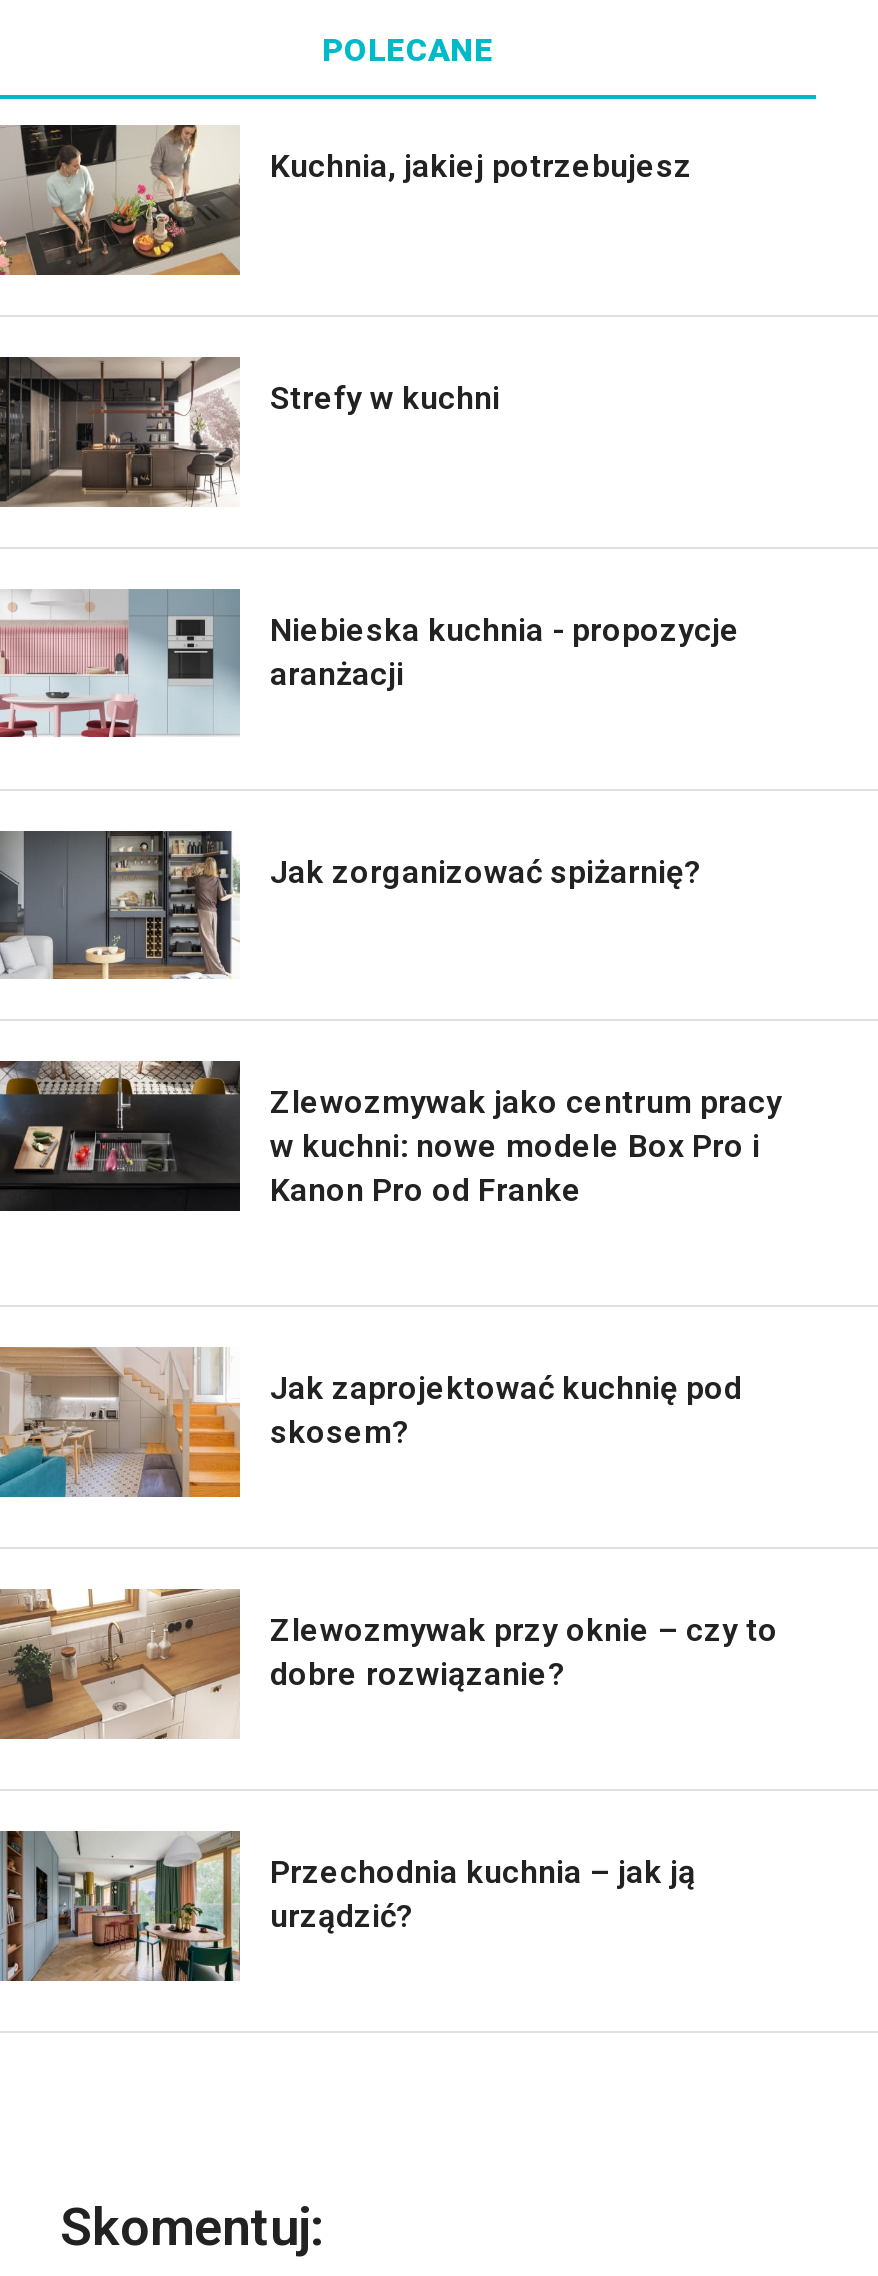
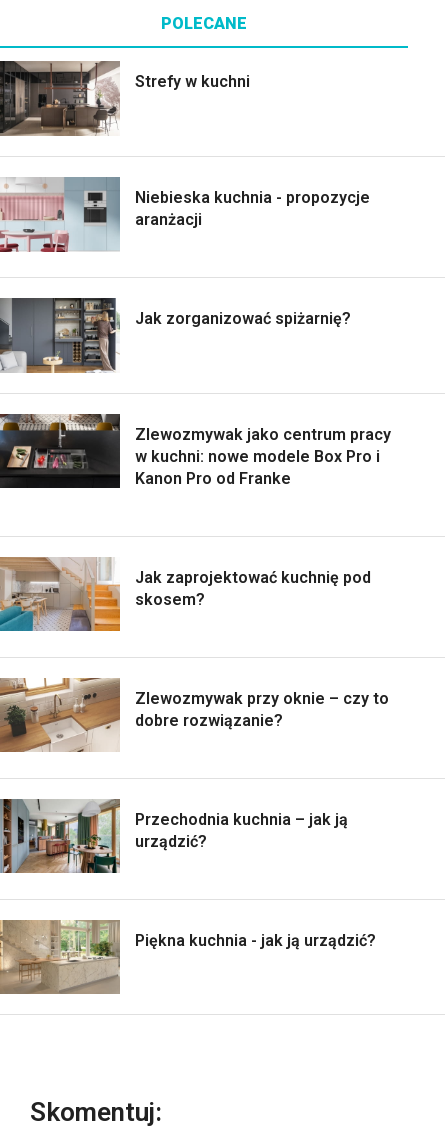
- [image]
- Kuchnia, jakiej potrzebujesz

moved up: [image] | Strefy w kuchni | Niebieska kuchnia - propozycje | ... | Przechodnia kuchnia – jak ją | urządzić?

+ [image]
+ Piękna kuchnia - jak ją urządzić?
